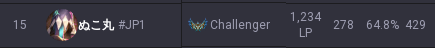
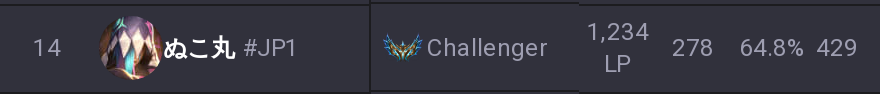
- 15
+ 14
